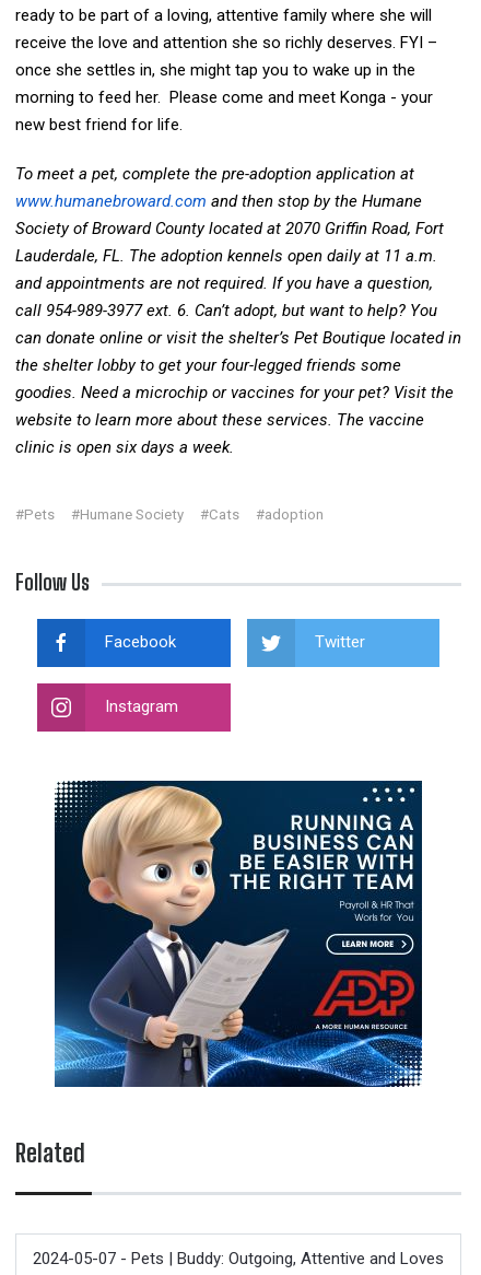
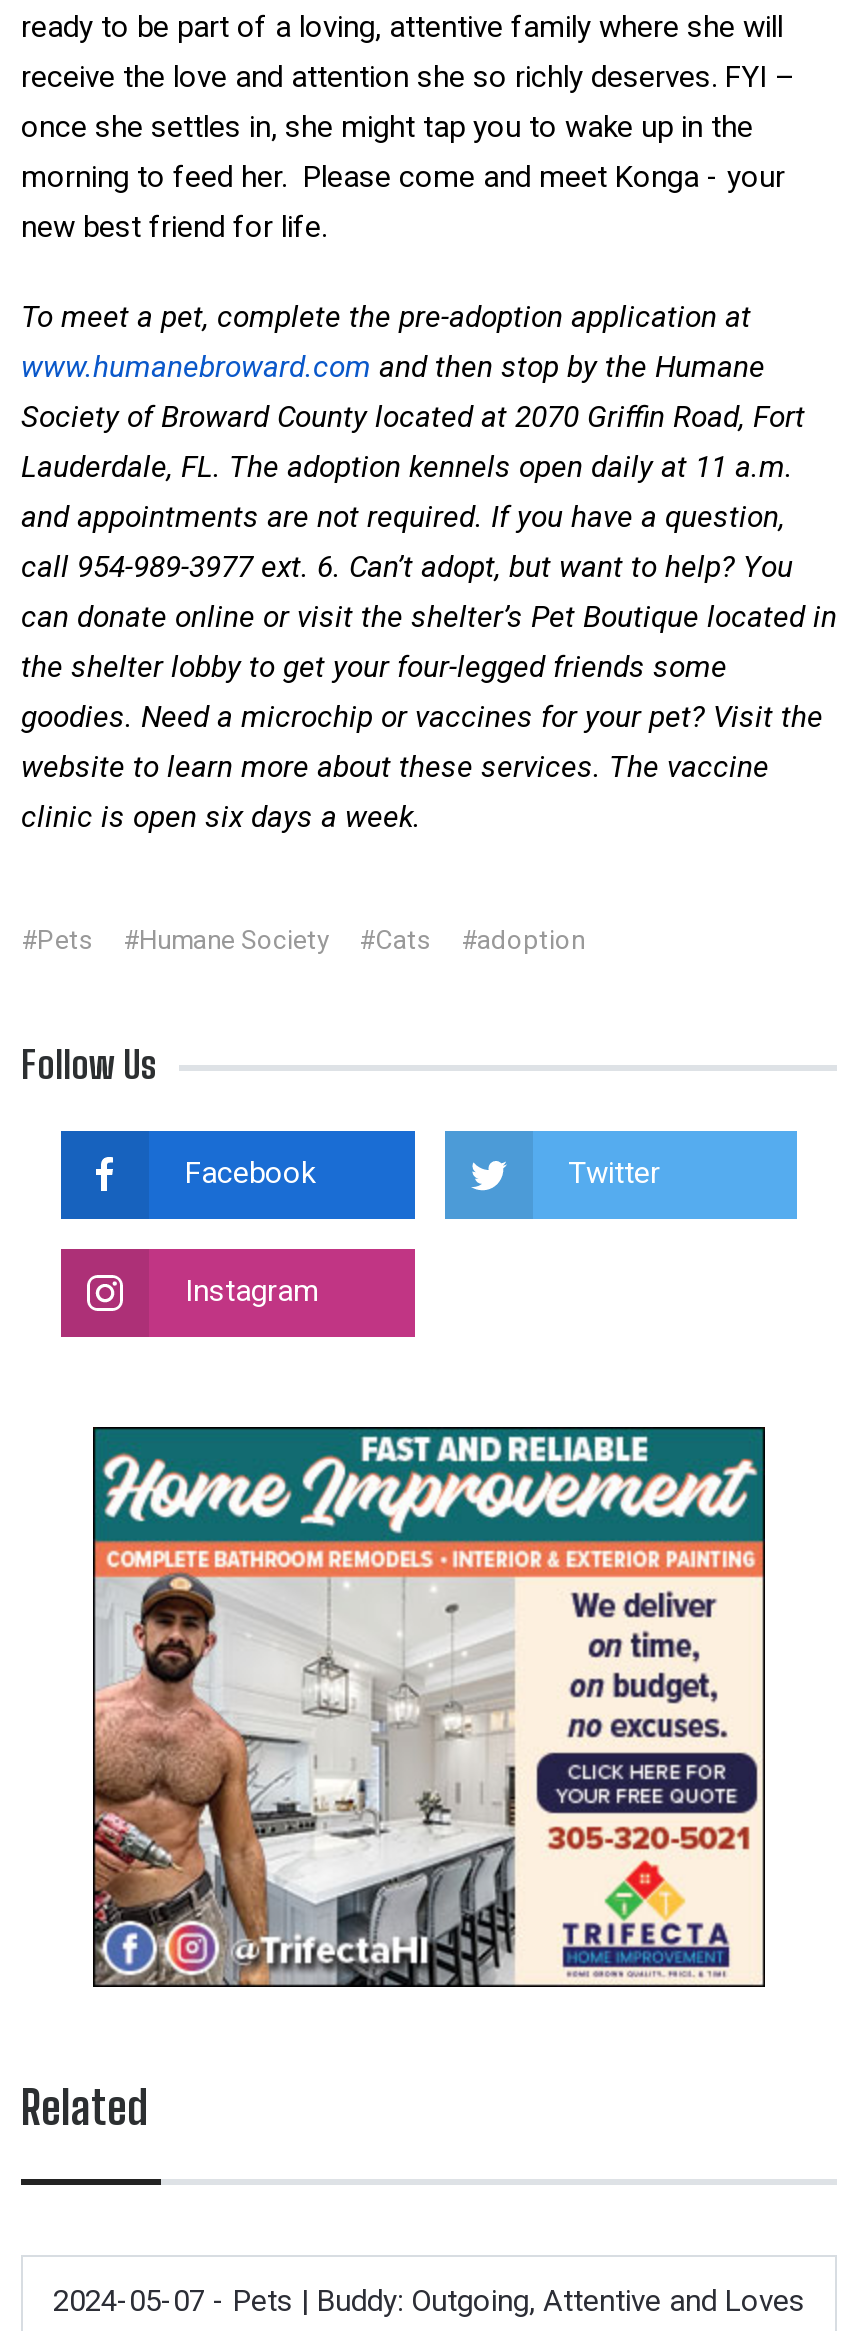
- [image]
+ [image]
